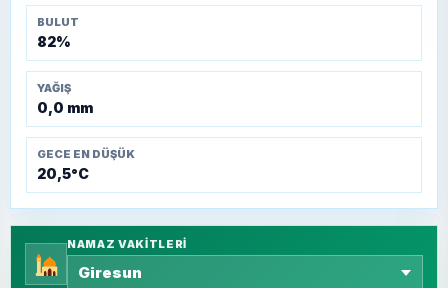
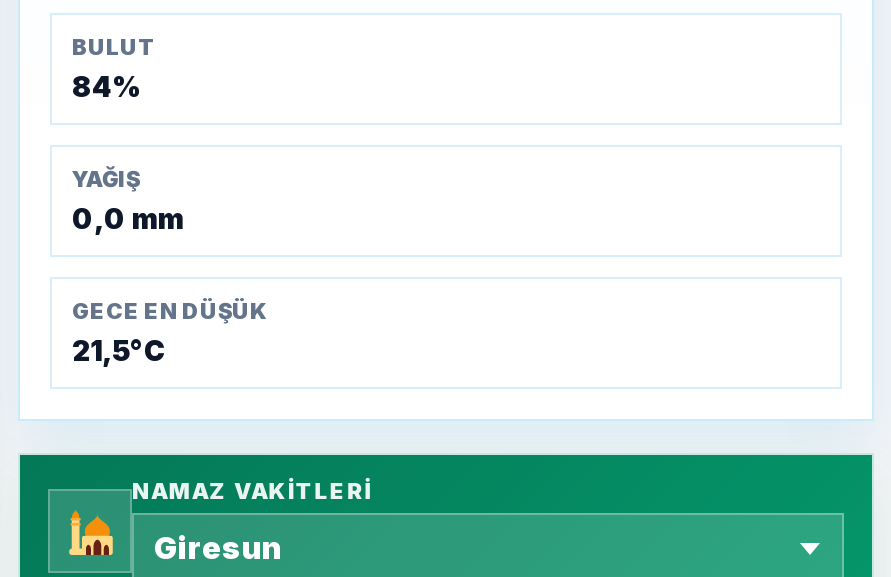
- 82%
+ 84%

- 20,5°C
+ 21,5°C
